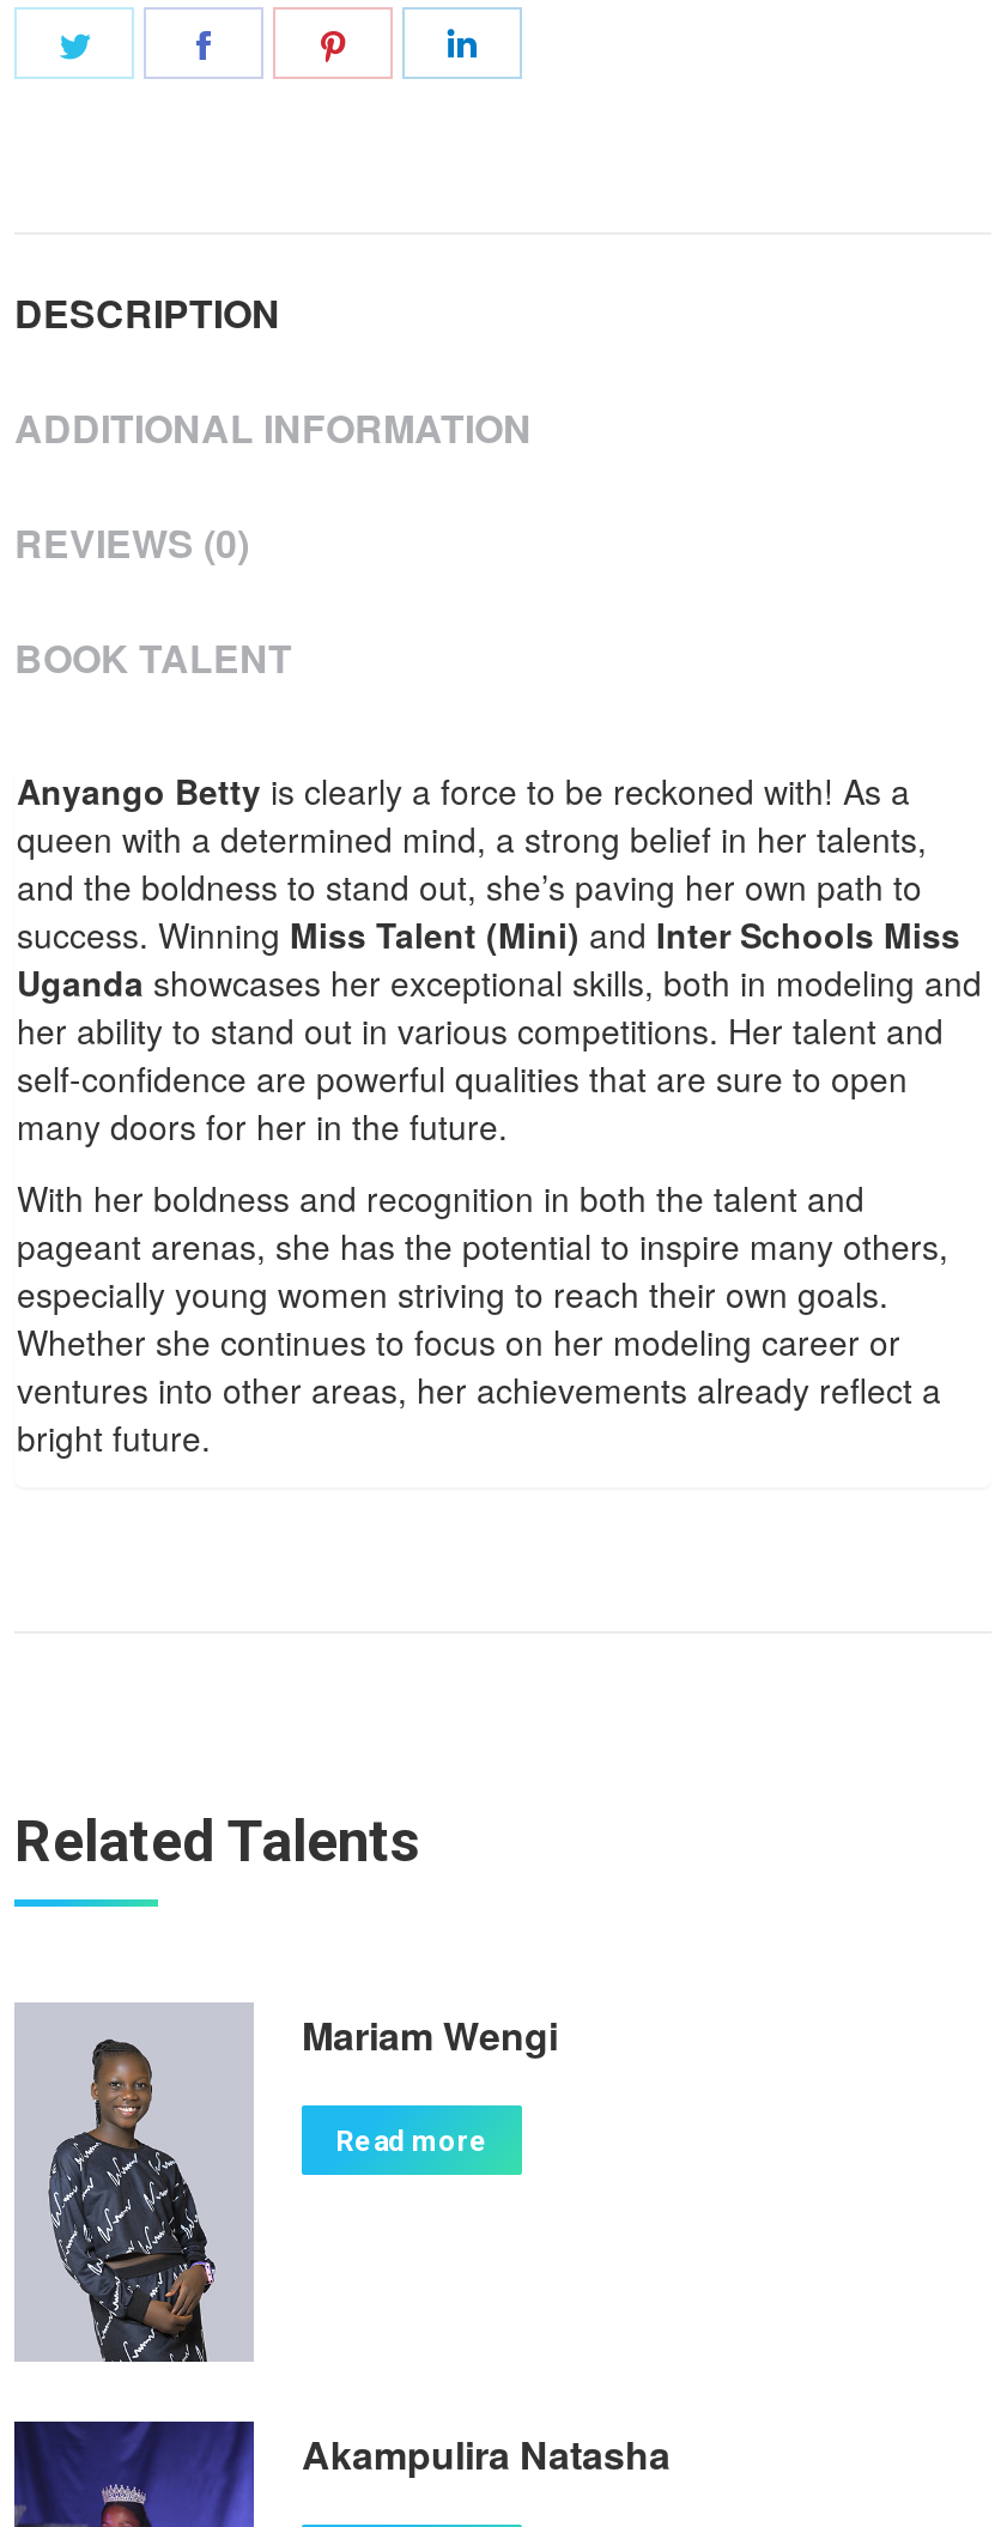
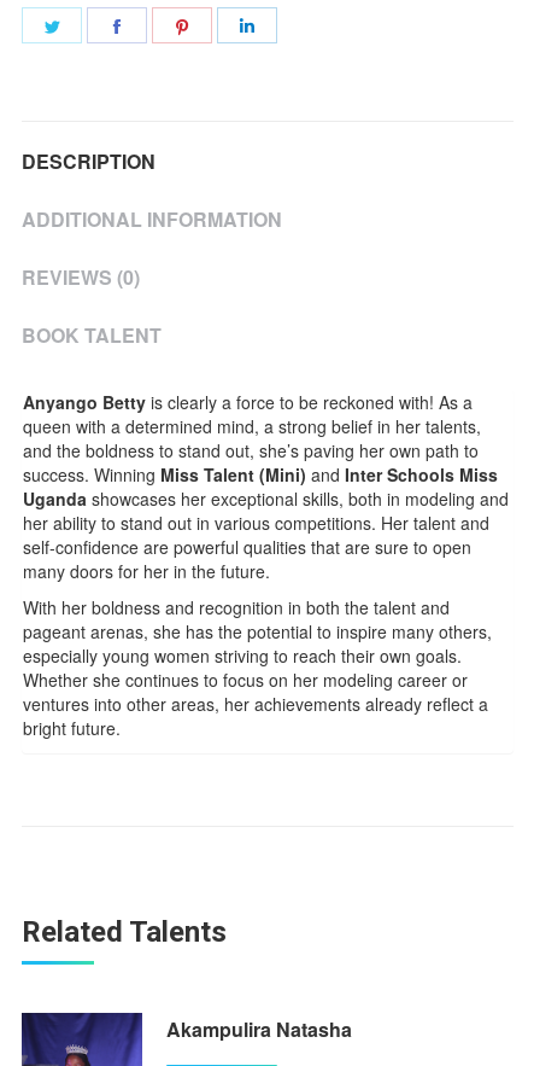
- [image]
- Mariam Wengi
- Read more
